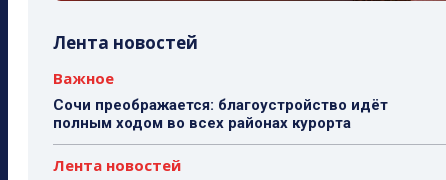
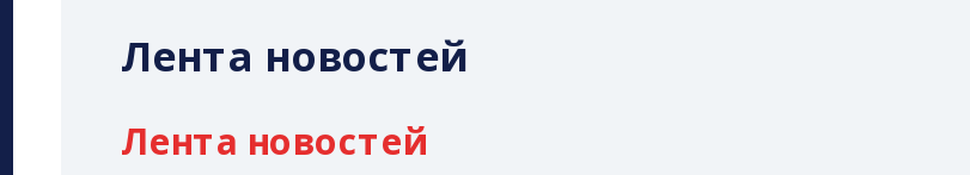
- Важное
- Сочи преображается: благоустройство идёт
- полным ходом во всех районах курорта
